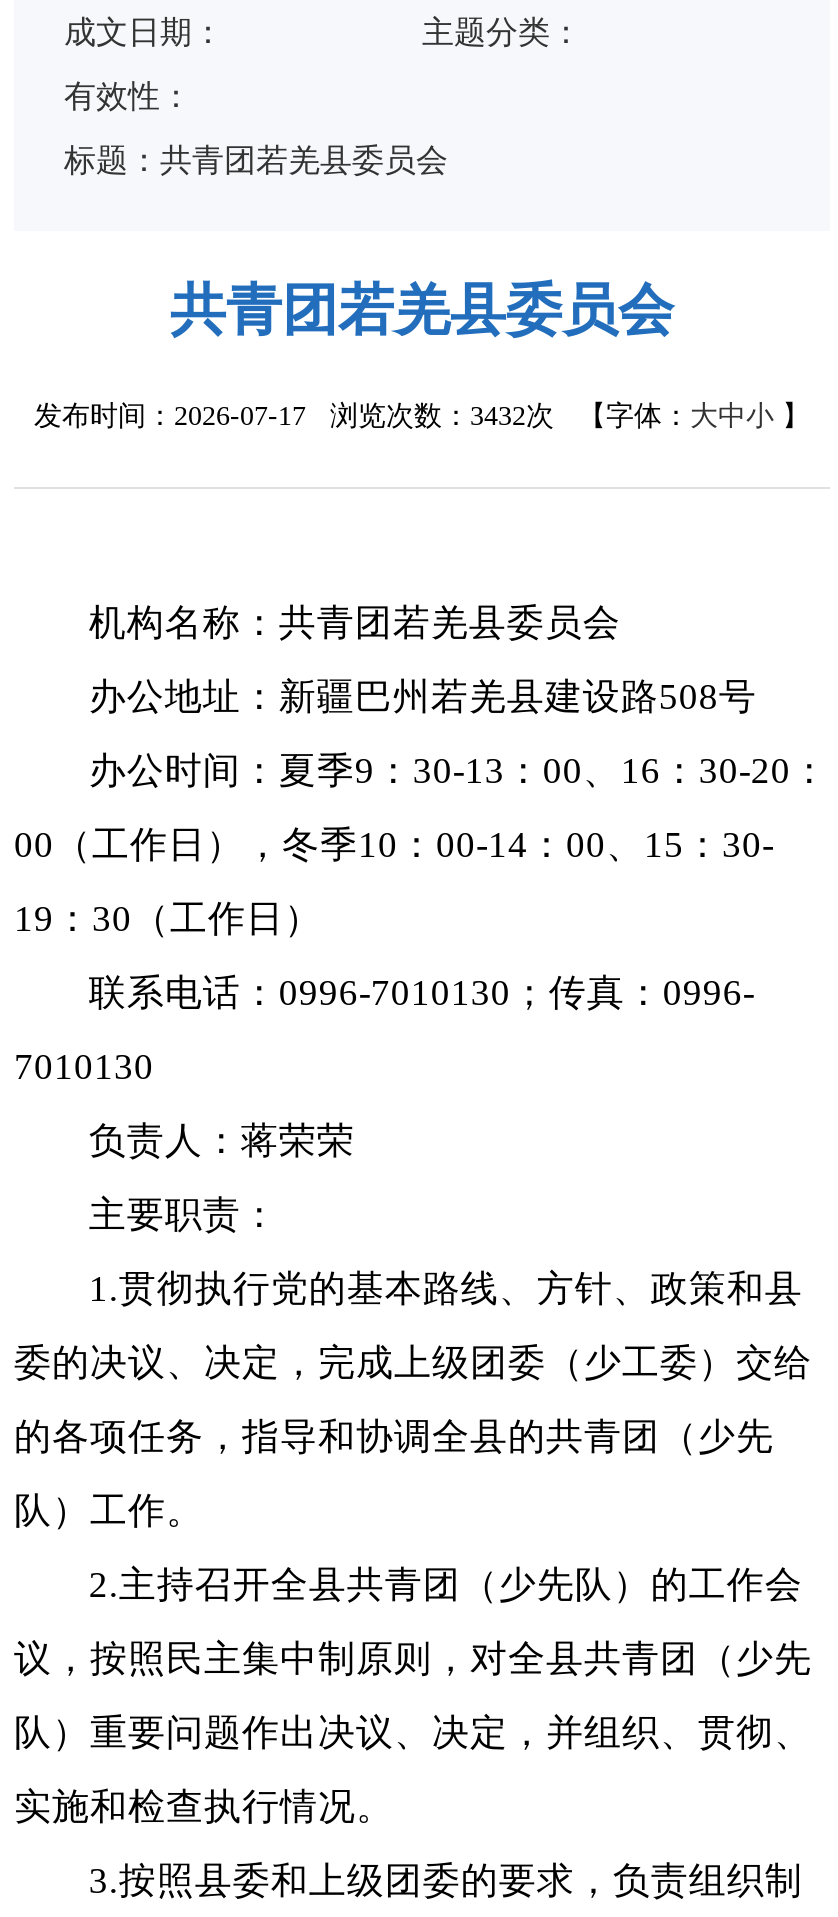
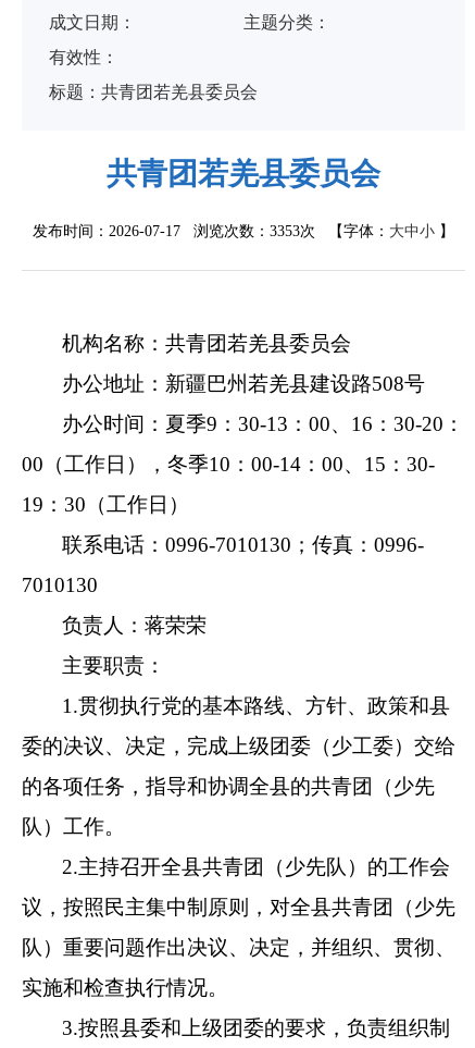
- 发布时间：2026-07-17 浏览次数：3432次【字体：大中小】
+ 发布时间：2026-07-17 浏览次数：3353次【字体：大中小】
